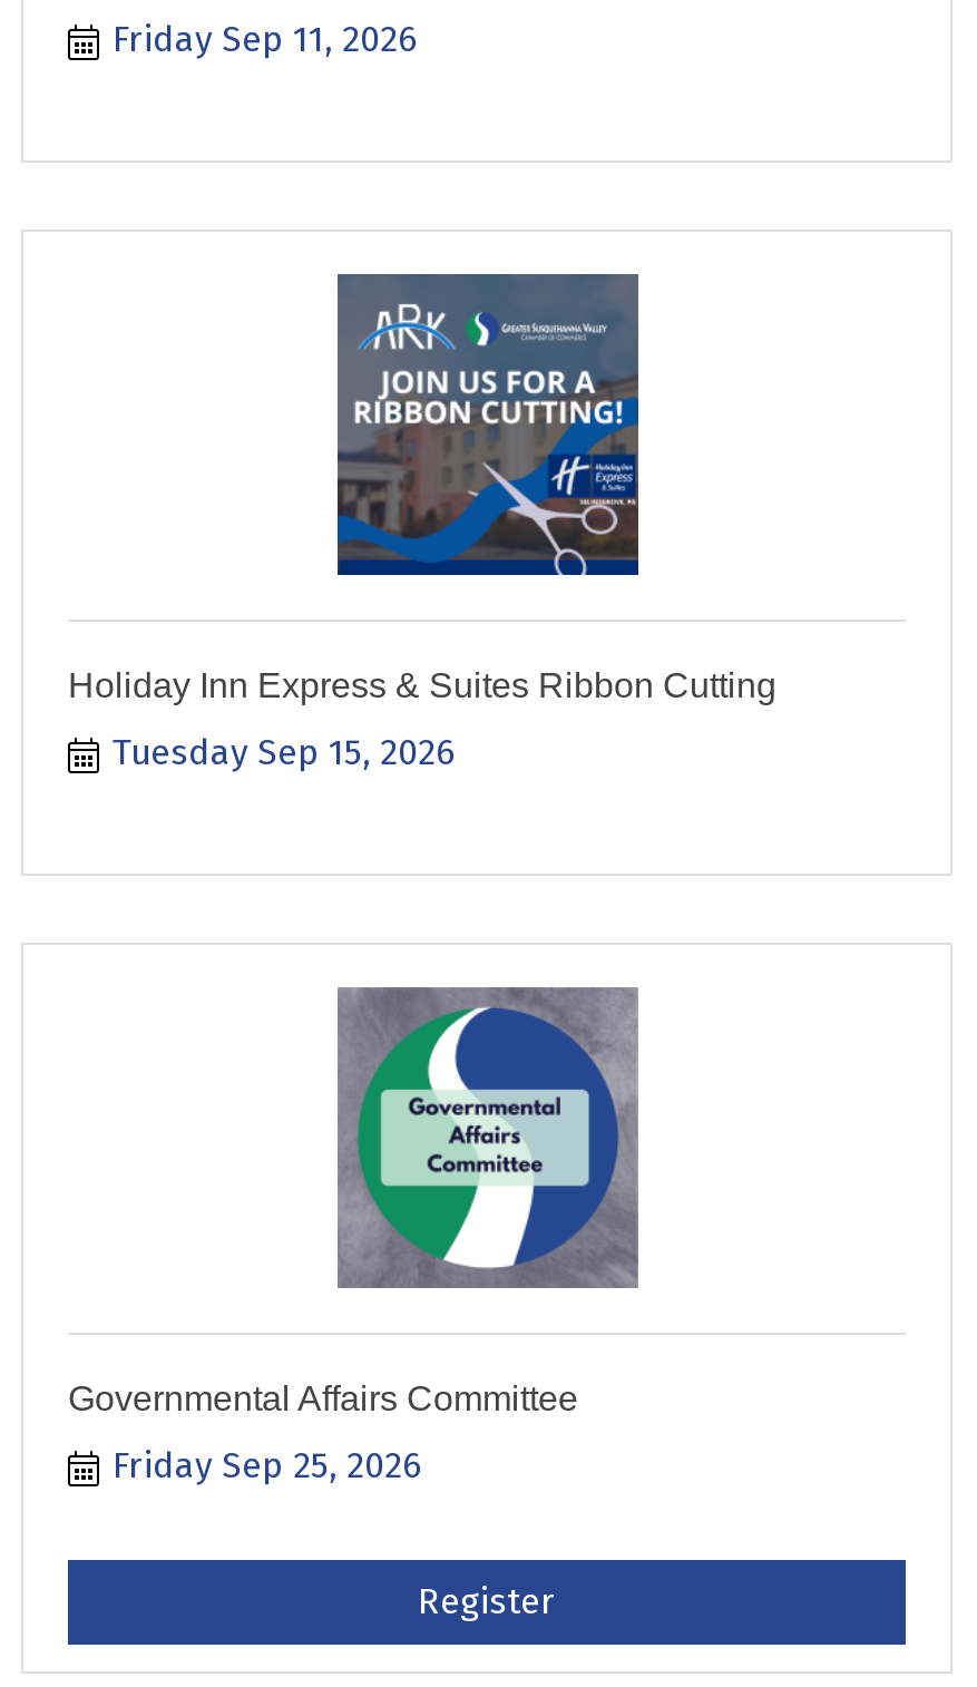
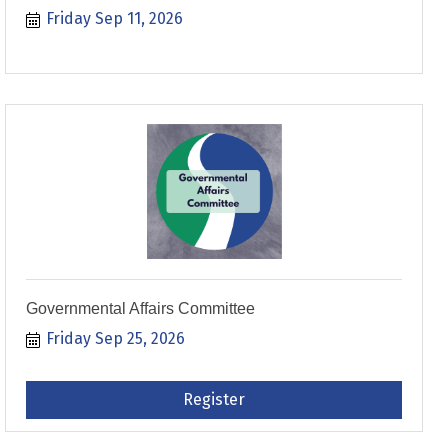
- [image]
- Holiday Inn Express & Suites Ribbon Cutting
- Tuesday Sep 15, 2026
